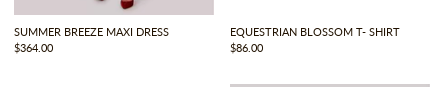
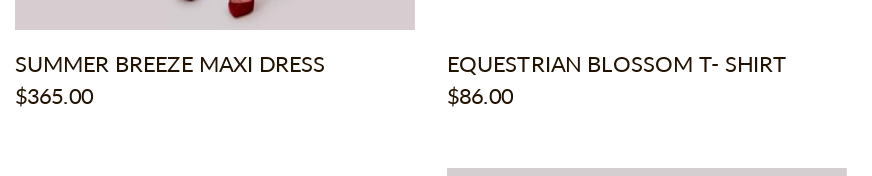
- $364.00
+ $365.00
